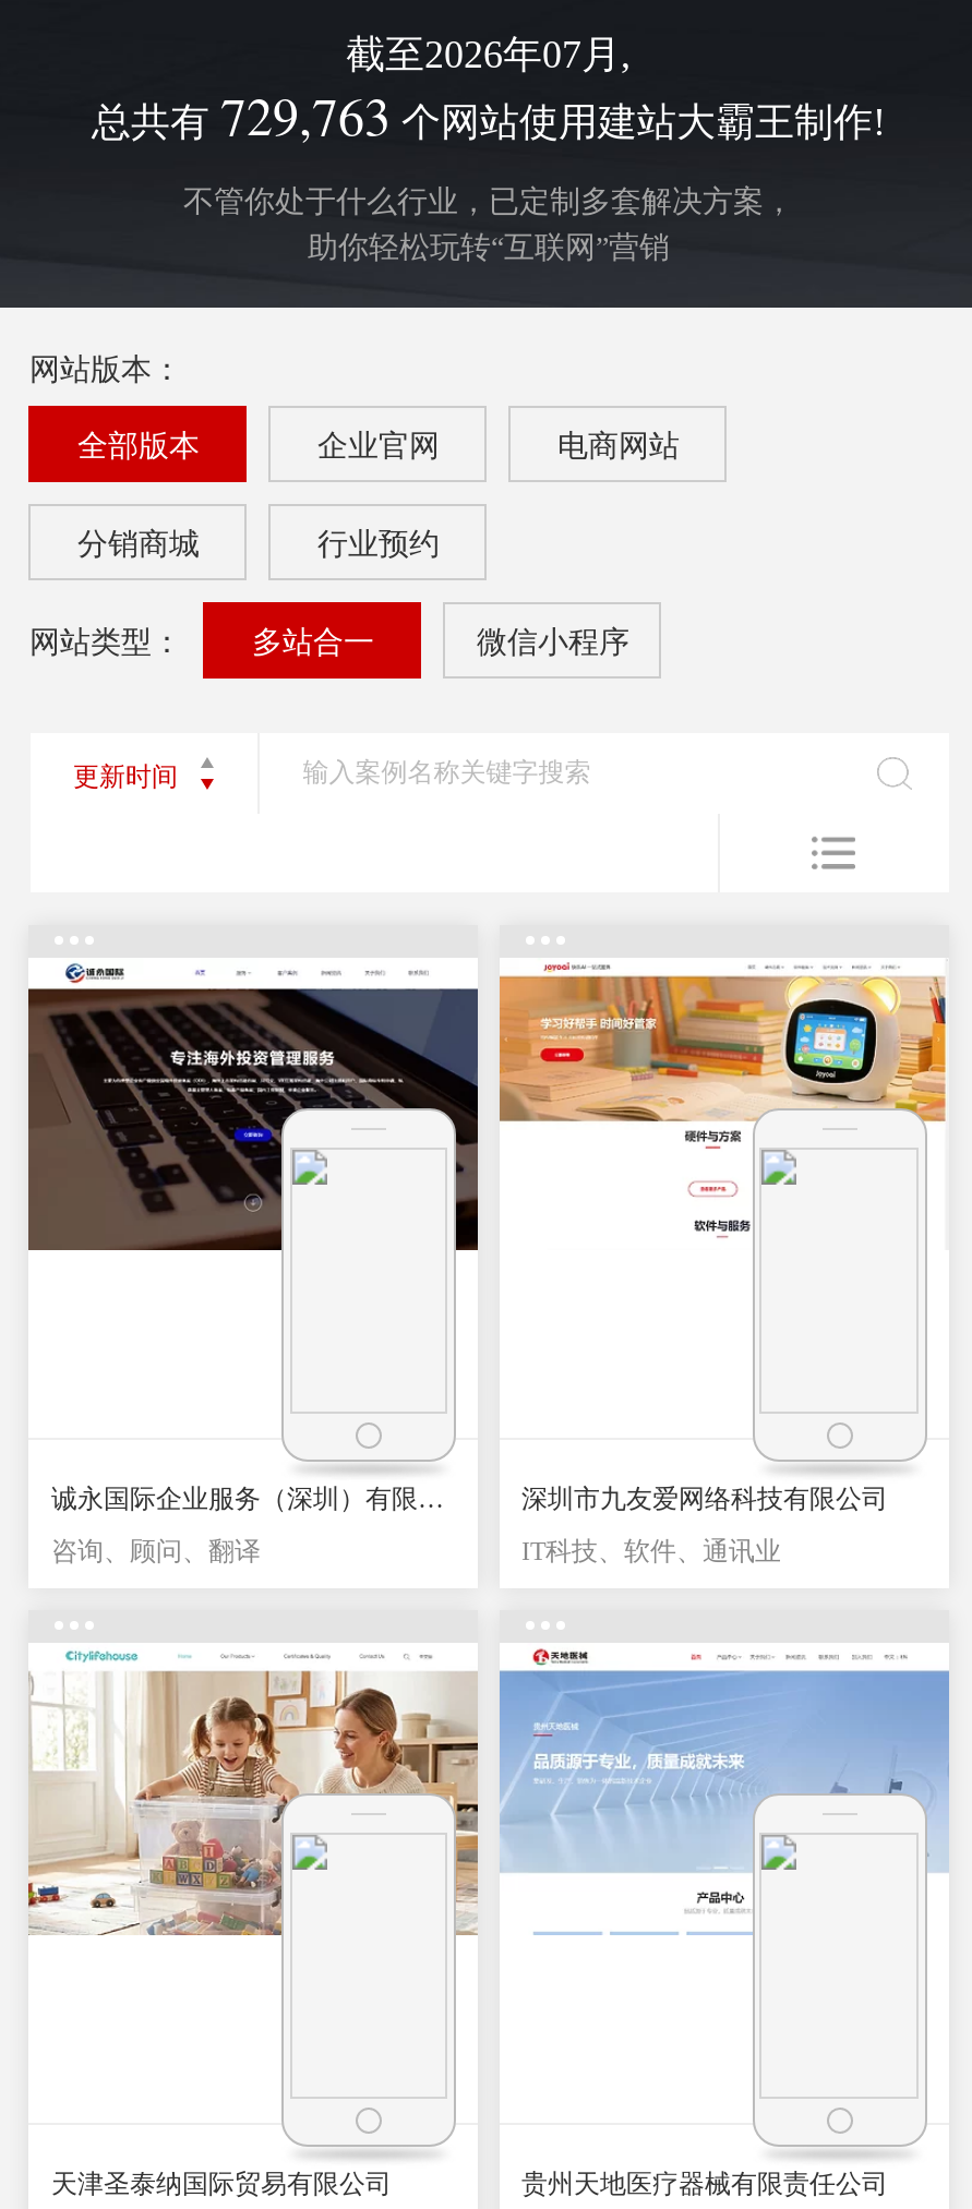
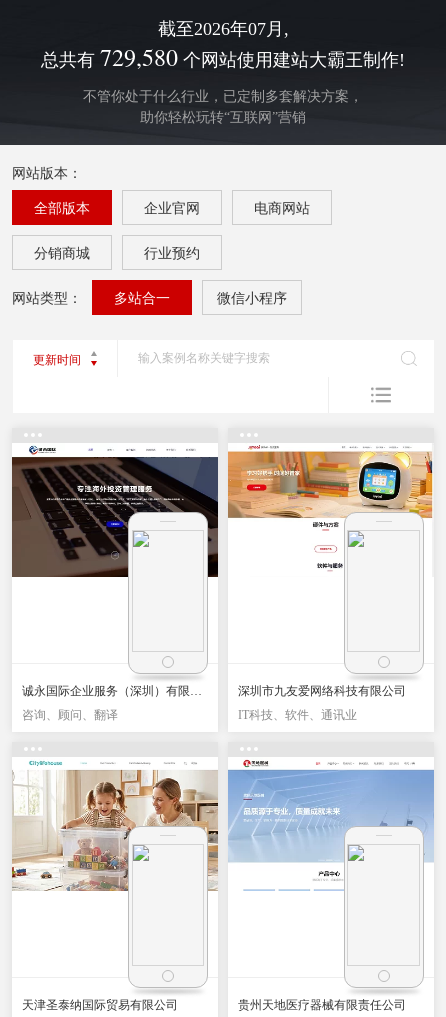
- 总共有729,763个网站使用建站大霸王制作!
+ 总共有729,580个网站使用建站大霸王制作!
